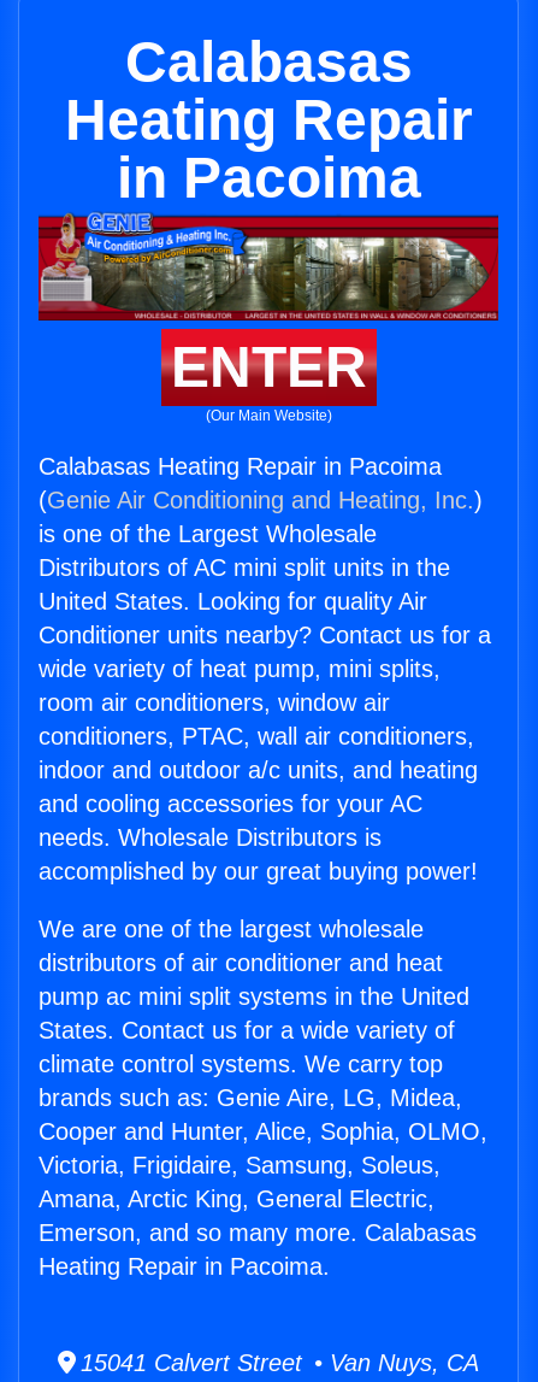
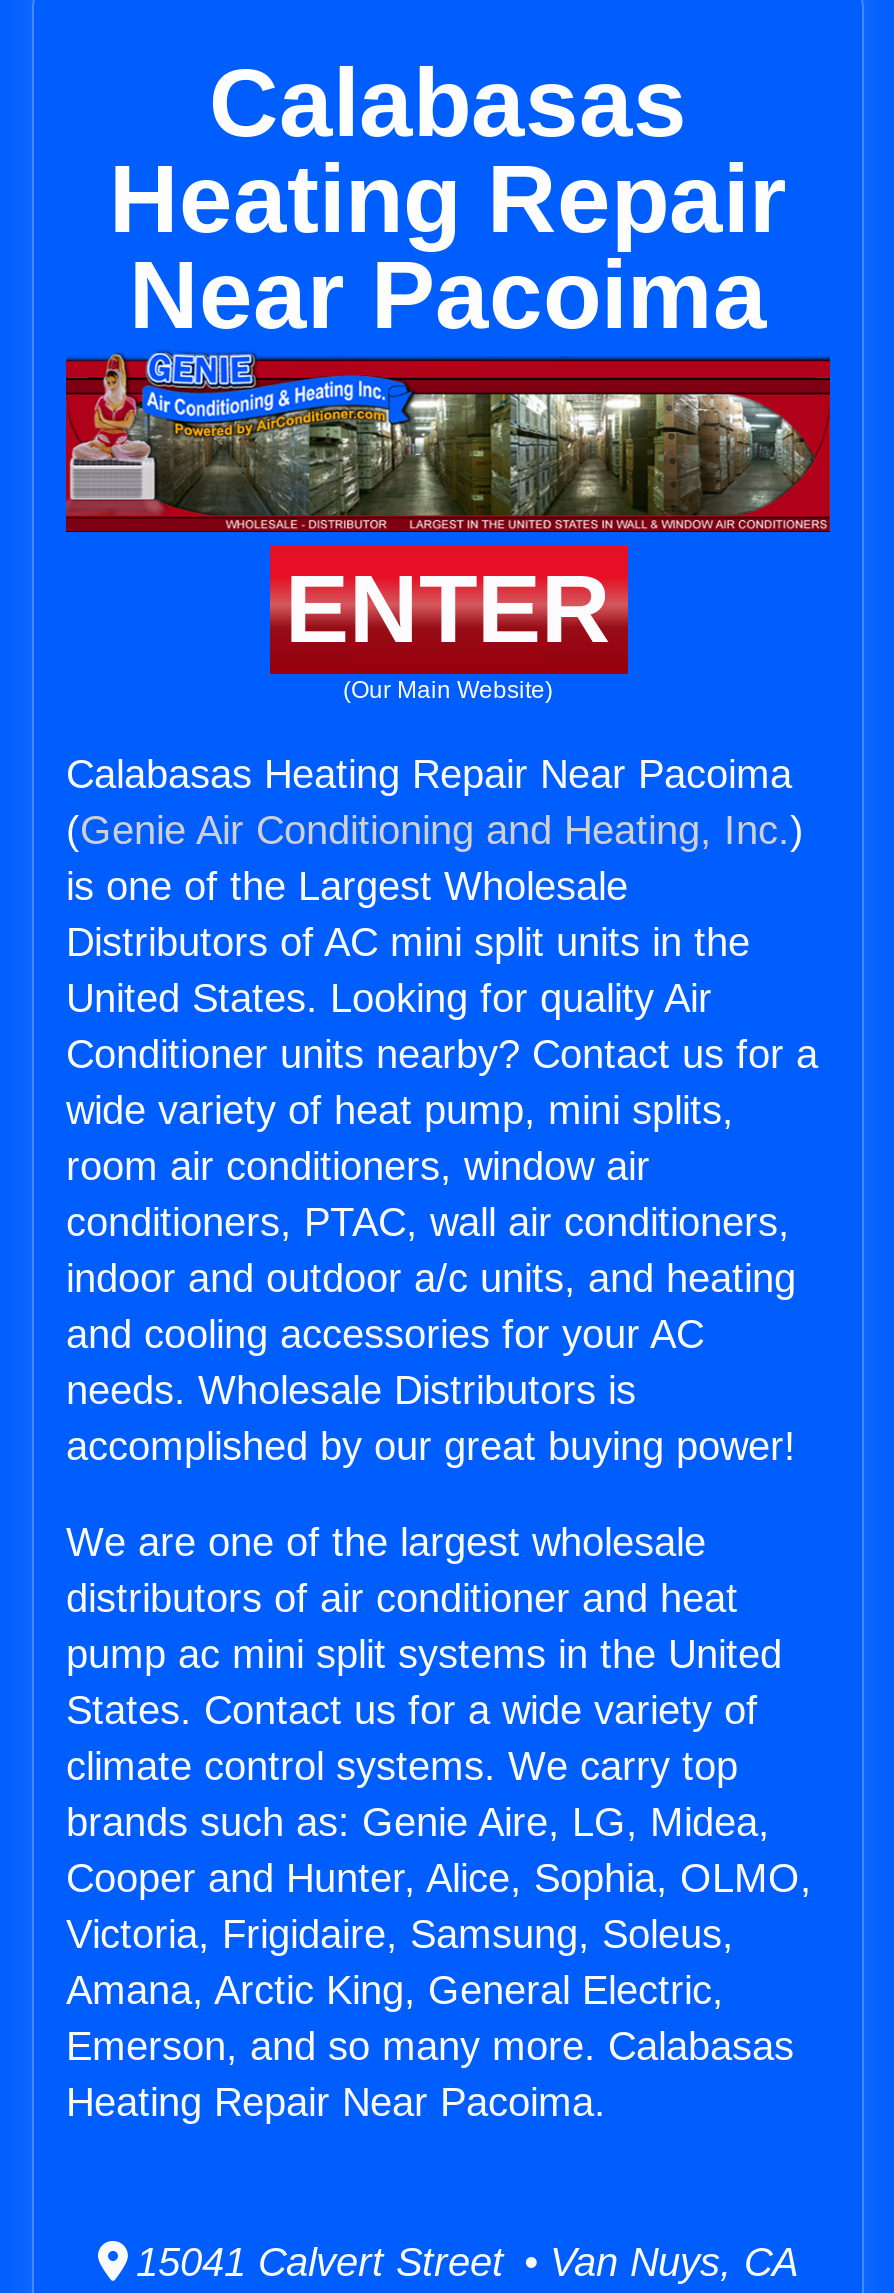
- in Pacoima
+ Near Pacoima

- Calabasas Heating Repair in Pacoima
+ Calabasas Heating Repair Near Pacoima

- Heating Repair in Pacoima.
+ Heating Repair Near Pacoima.
